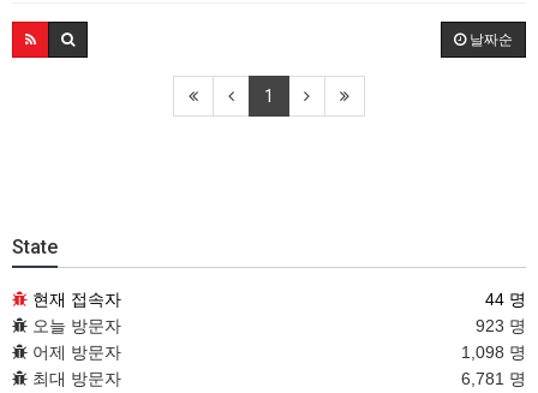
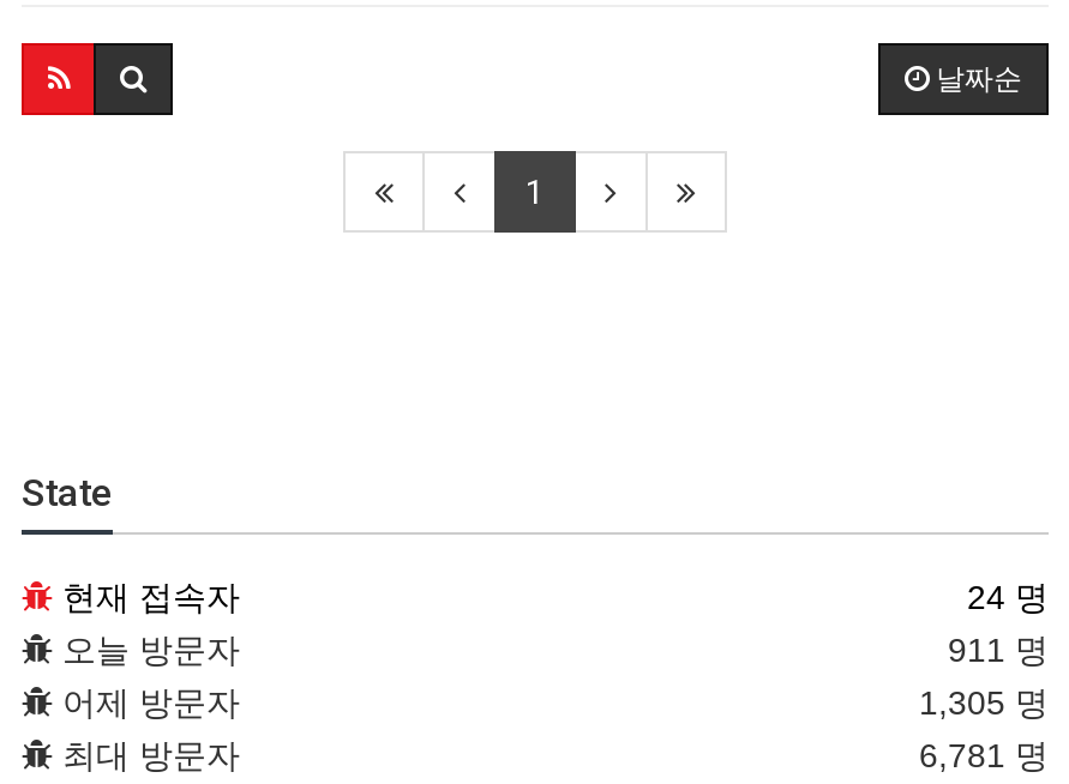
- 44 명
+ 24 명

- 923 명
+ 911 명

- 1,098 명
+ 1,305 명
